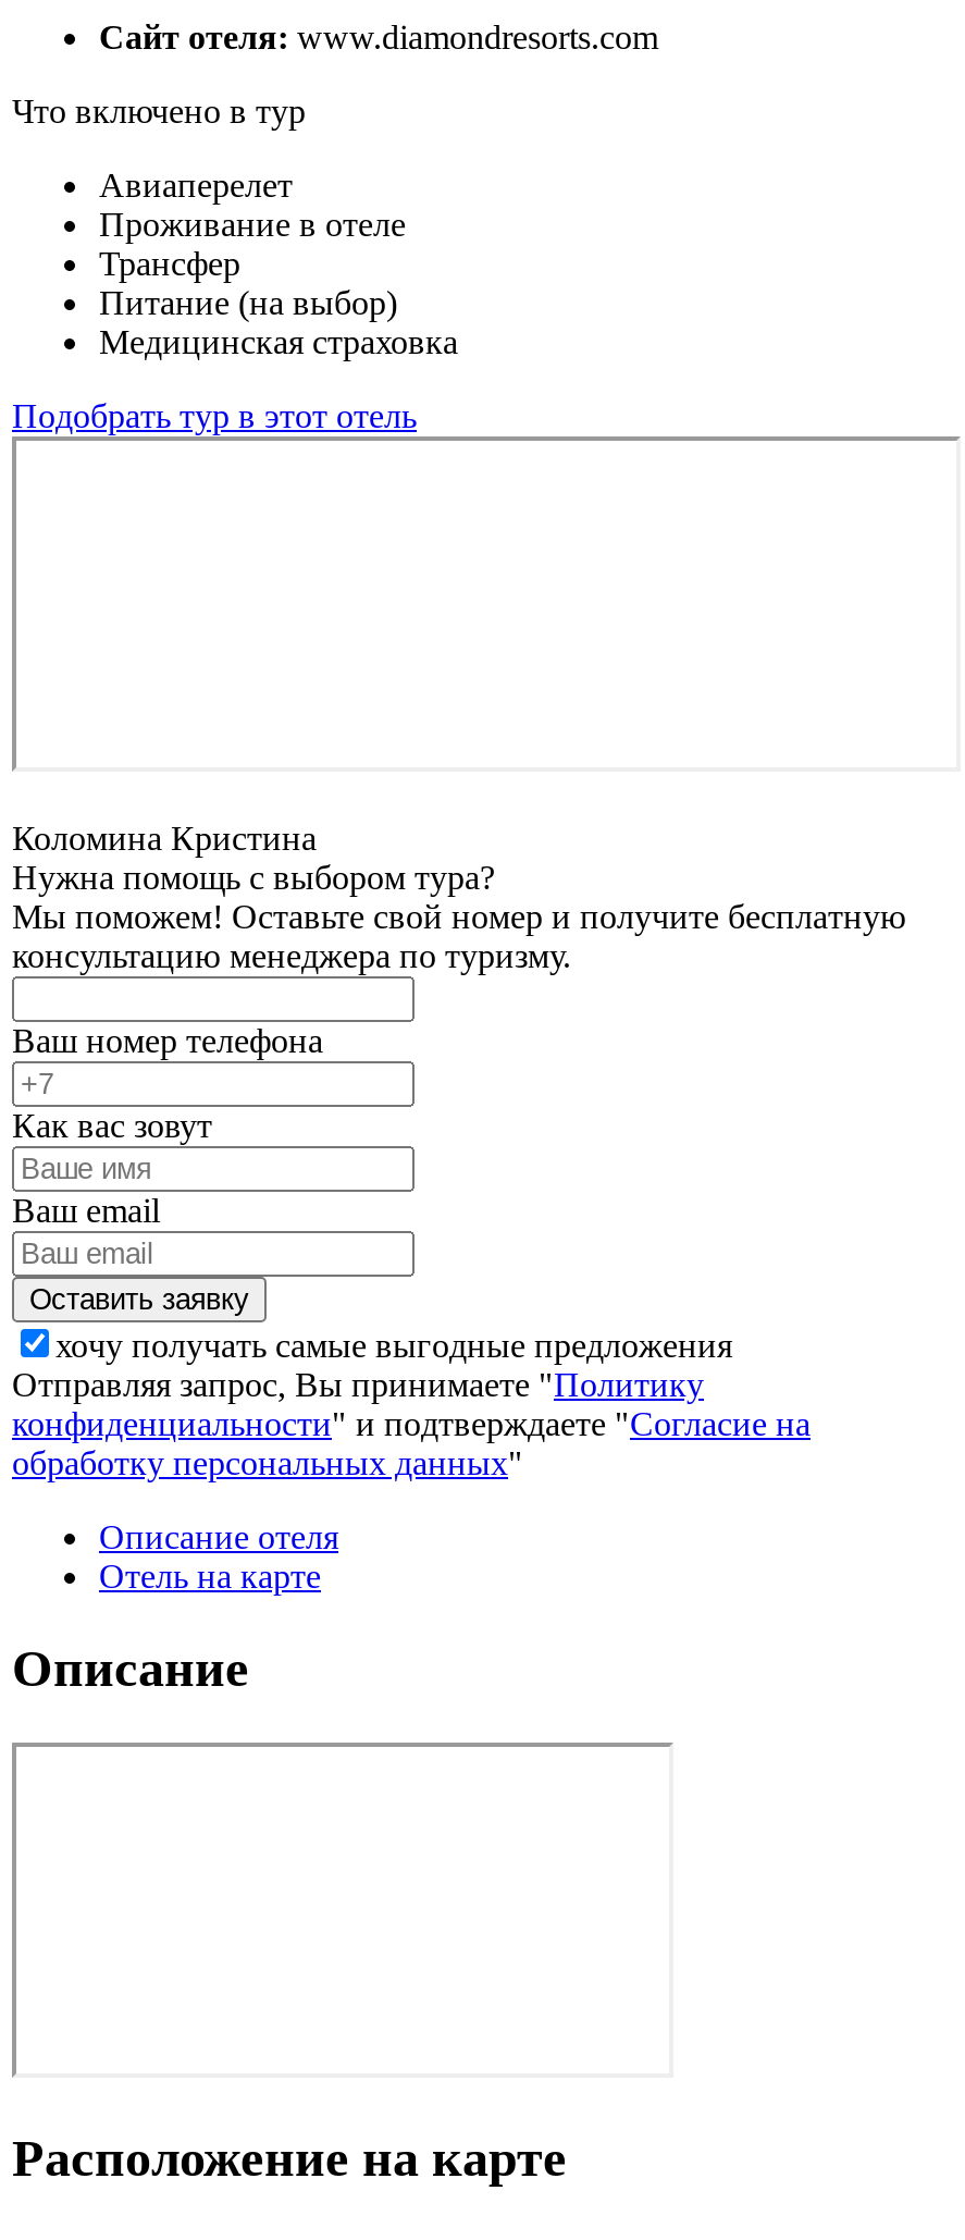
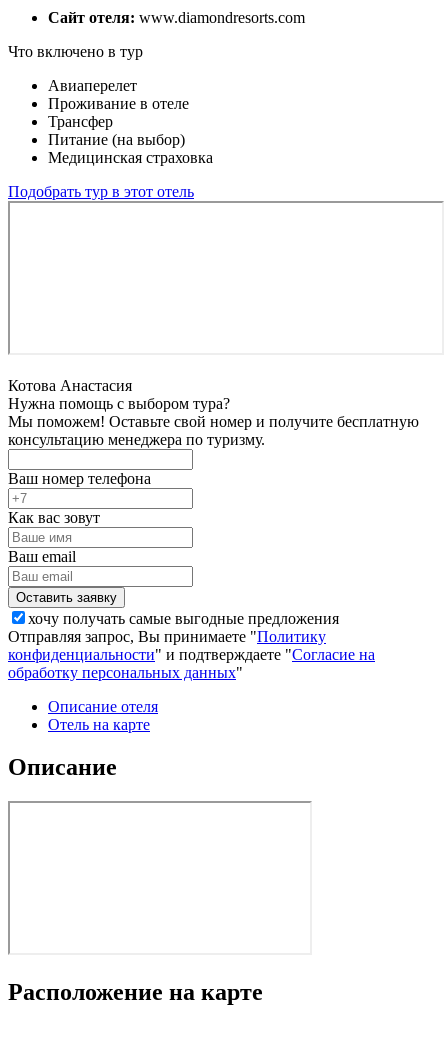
- Коломина Кристина
+ Котова Анастасия
